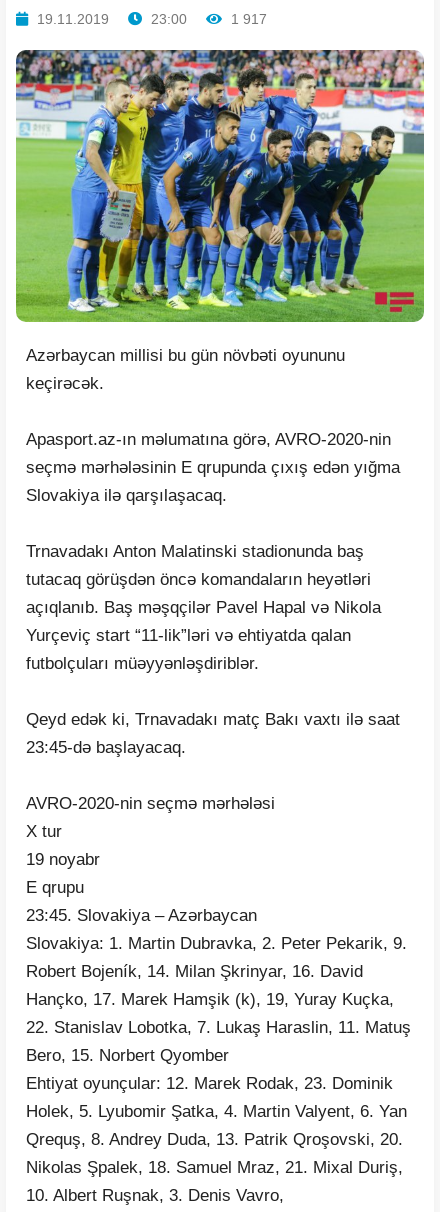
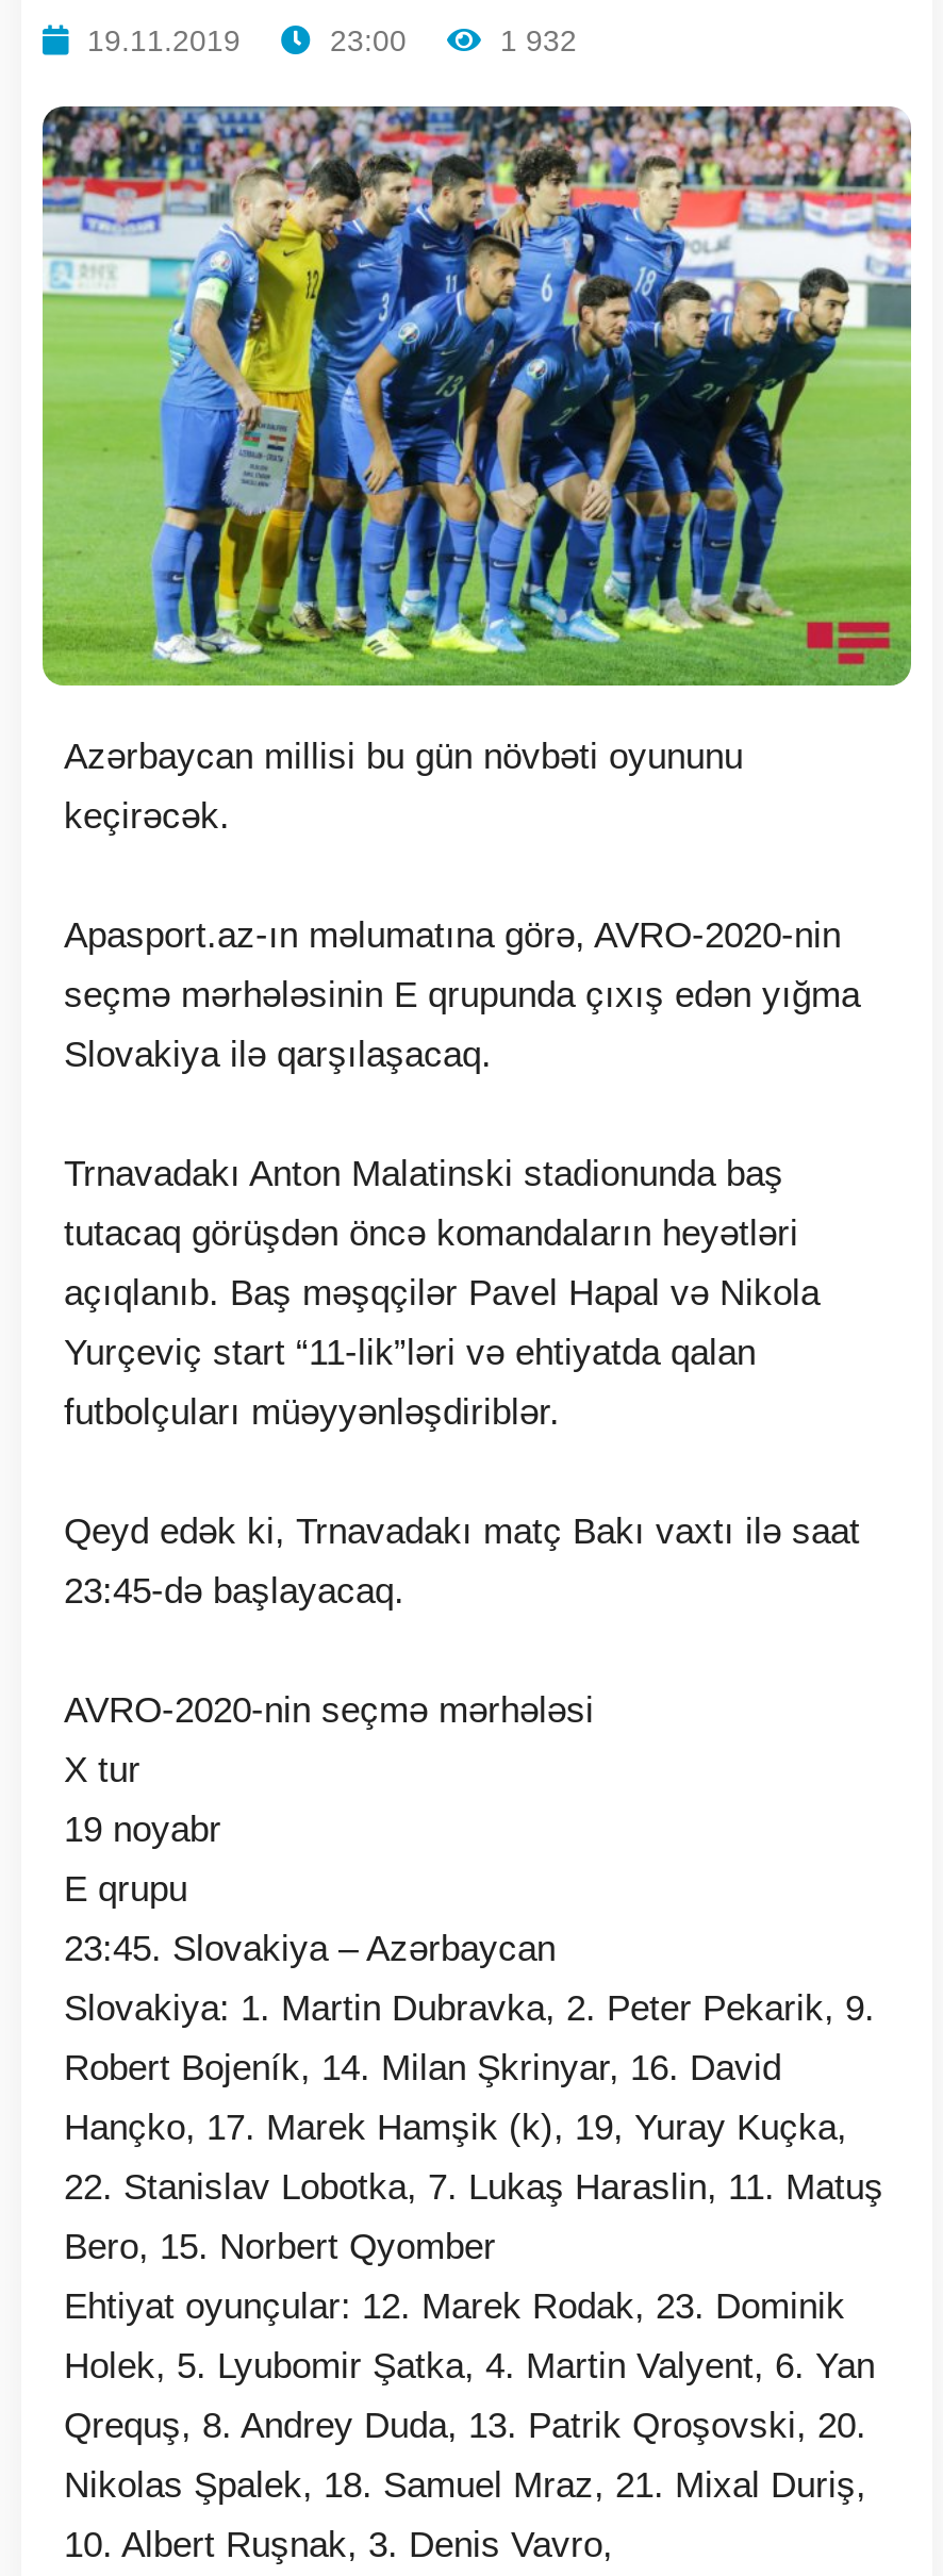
- 1 917
+ 1 932
